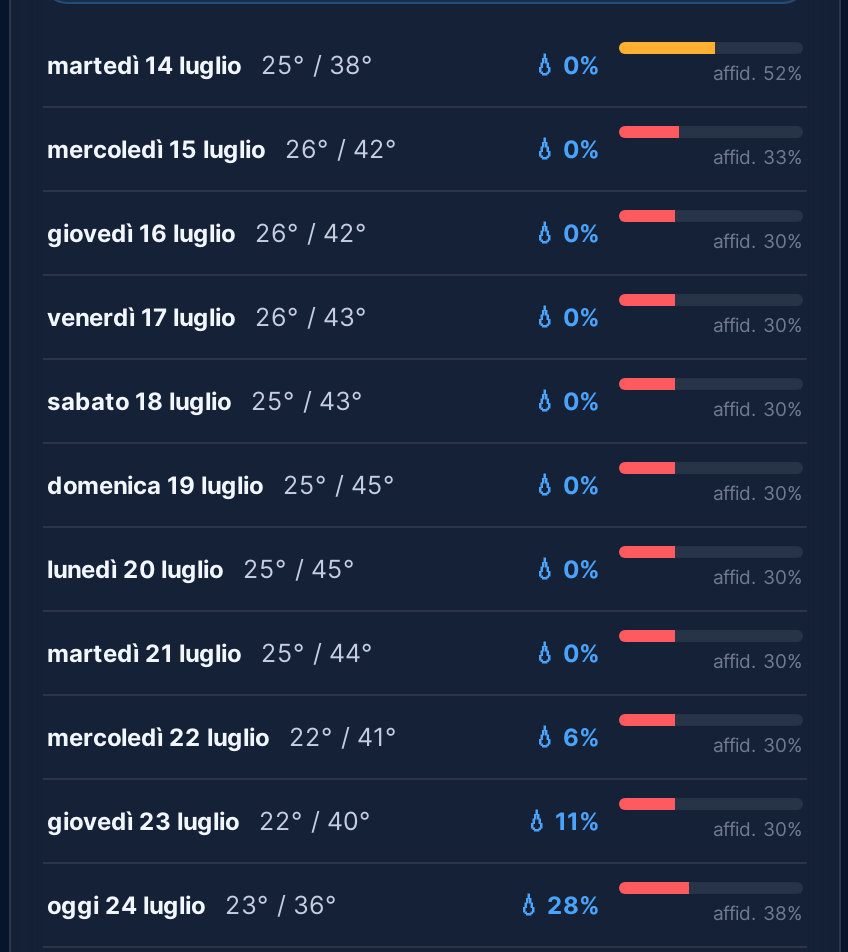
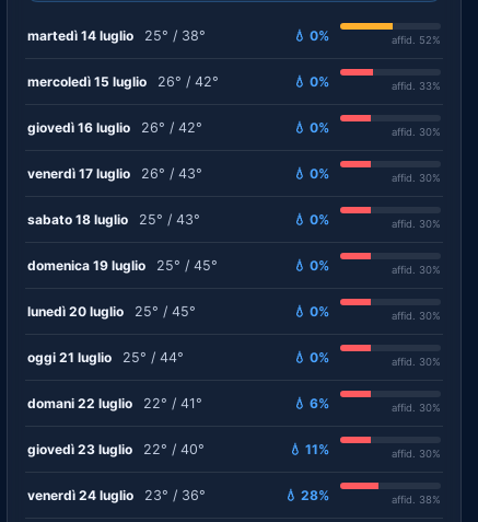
- martedì 21 luglio
+ oggi 21 luglio

- mercoledì 22 luglio
+ domani 22 luglio

- oggi 24 luglio
+ venerdì 24 luglio
